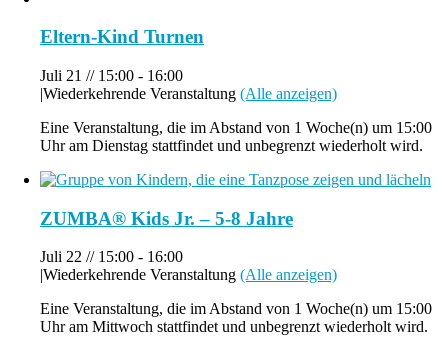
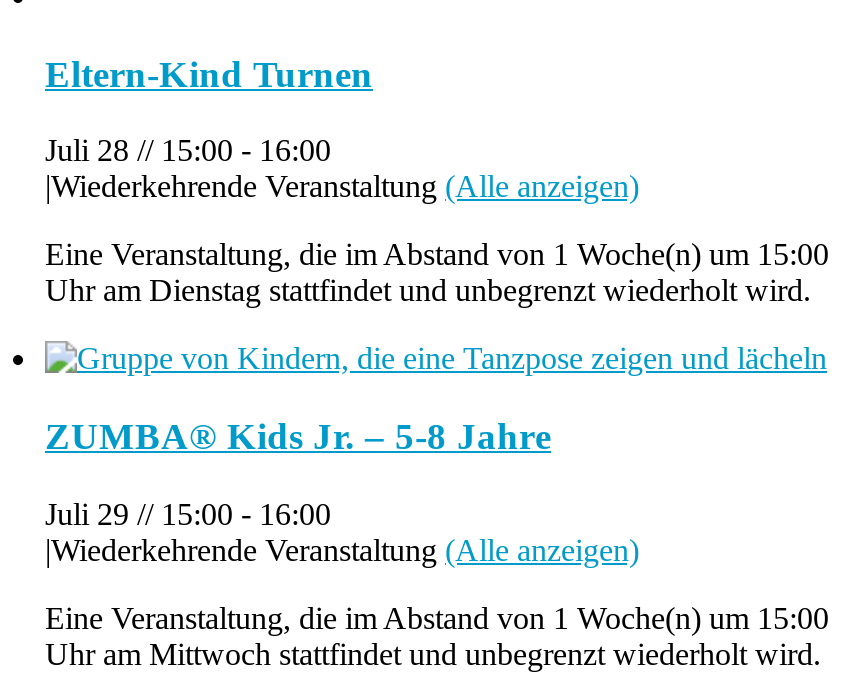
- Juli 21 // 15:00 - 16:00
+ Juli 28 // 15:00 - 16:00

- Juli 22 // 15:00 - 16:00
+ Juli 29 // 15:00 - 16:00
